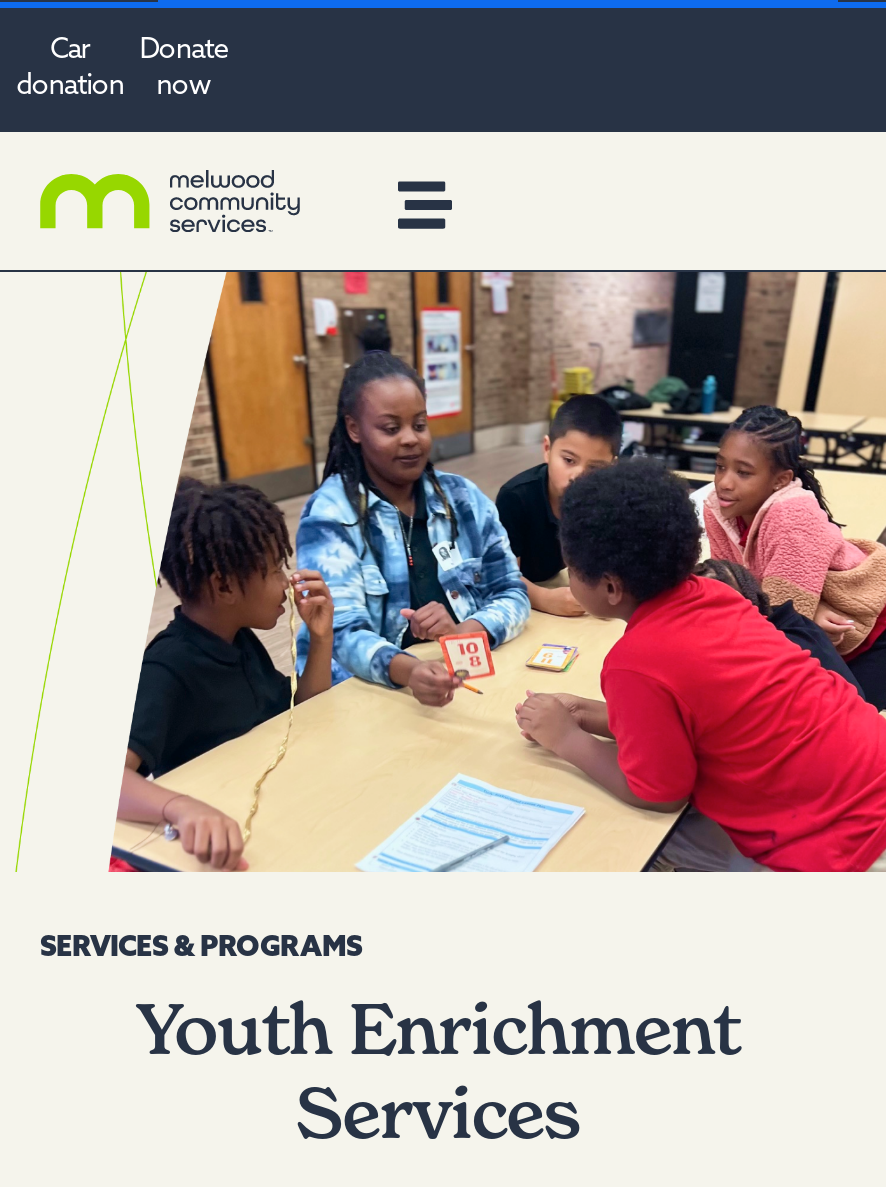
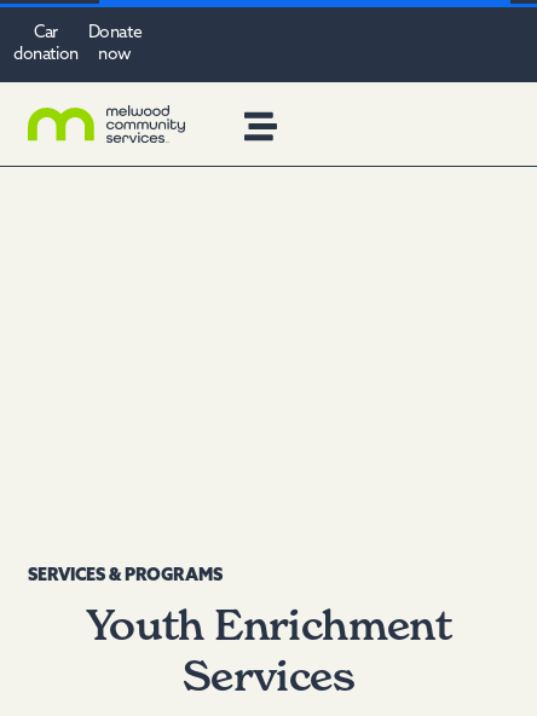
- [image]
